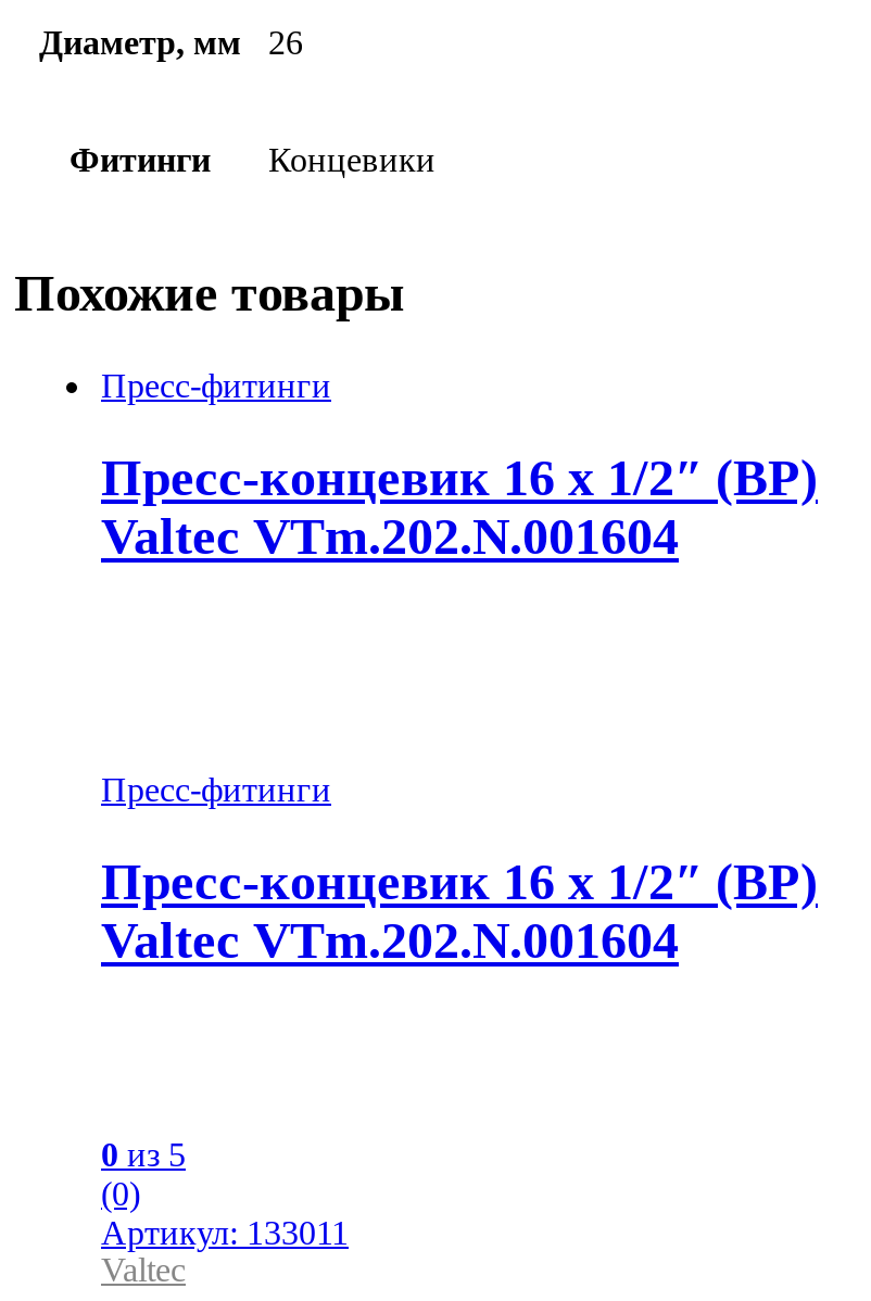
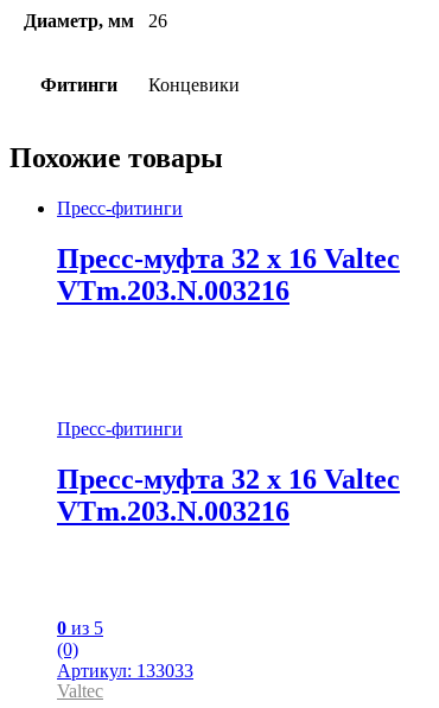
- Пресс-концевик 16 x 1/2″ (ВР)
- Valtec VTm.202.N.001604
+ Пресс-муфта 32 x 16 Valtec
+ VTm.203.N.003216

- Пресс-концевик 16 x 1/2″ (ВР)
- Valtec VTm.202.N.001604
+ Пресс-муфта 32 x 16 Valtec
+ VTm.203.N.003216

- Артикул: 133011
+ Артикул: 133033
